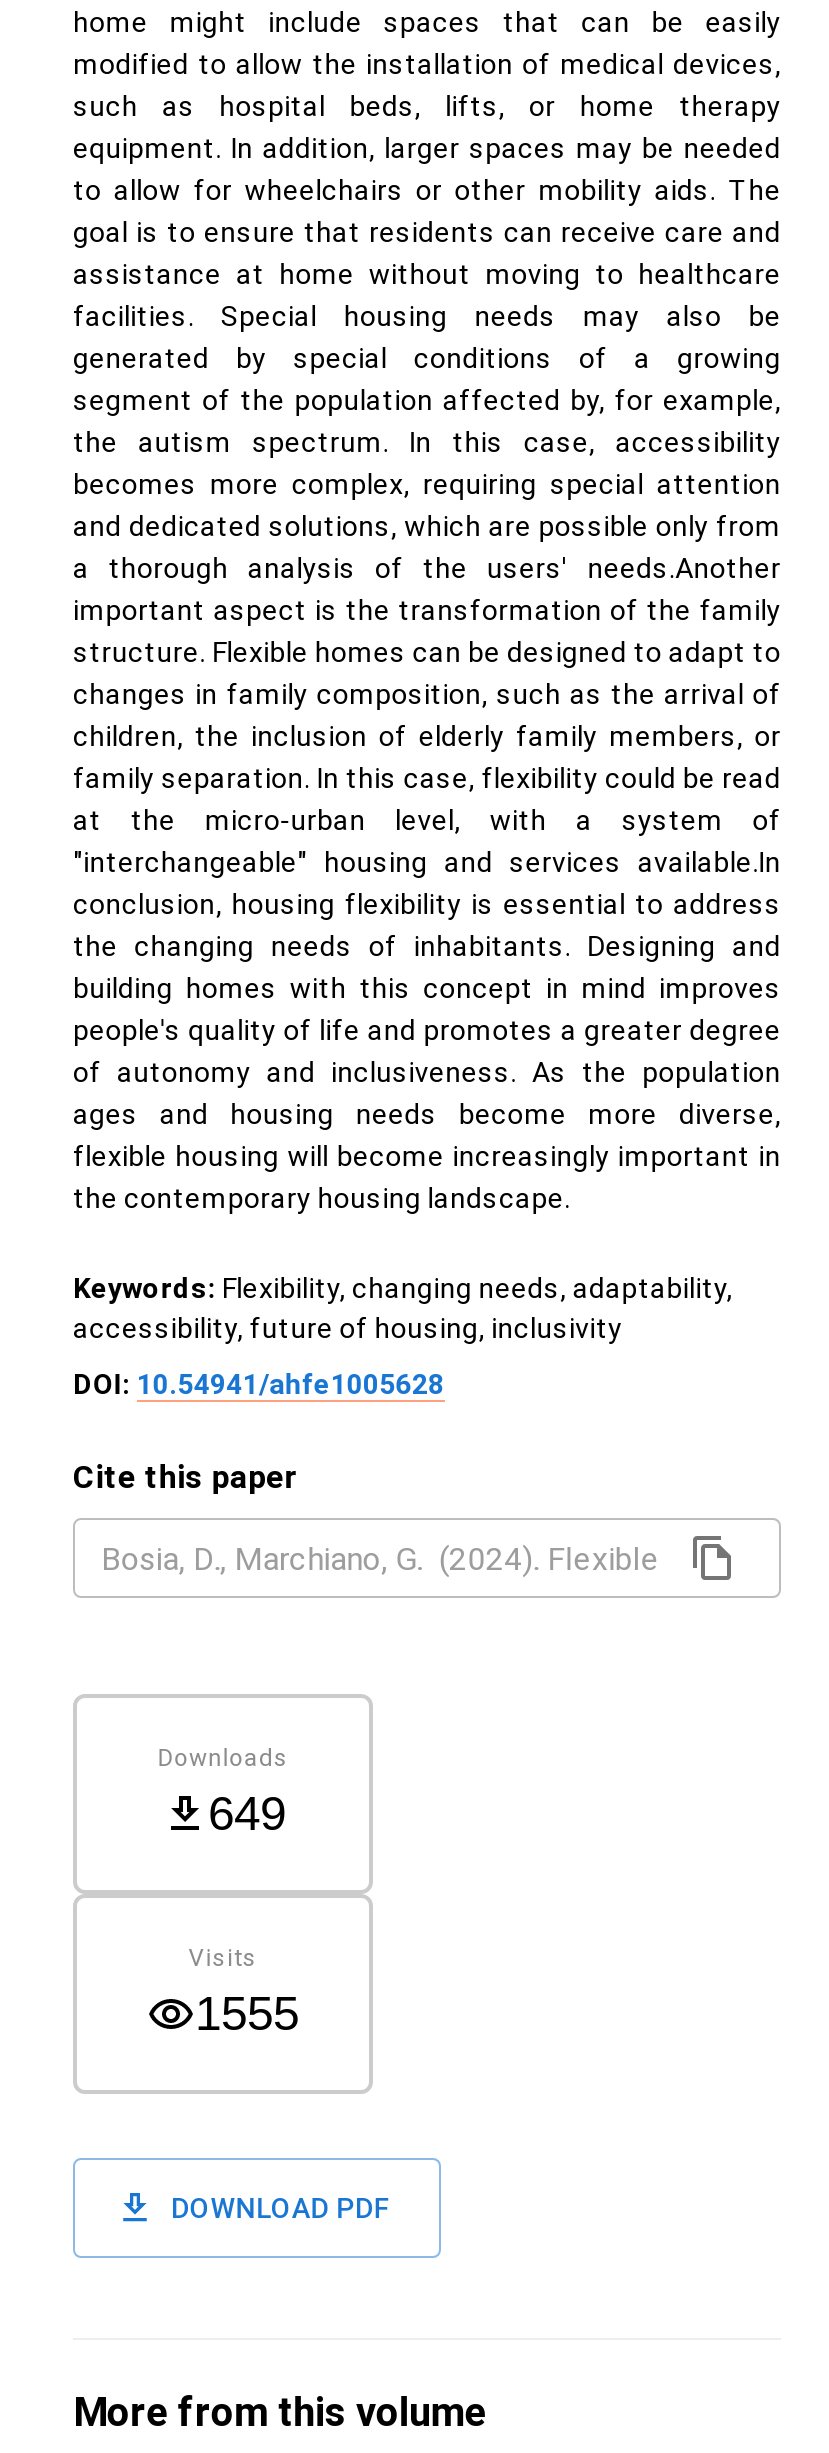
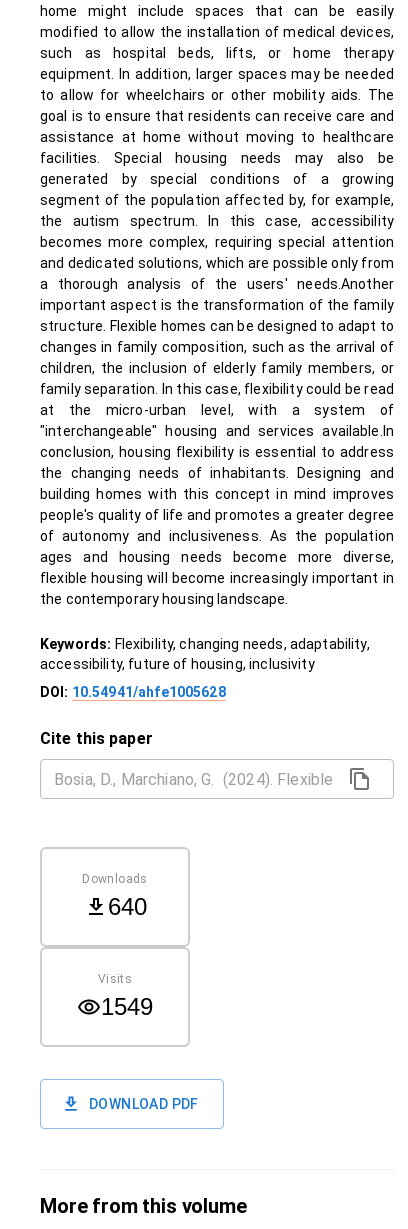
- 649
+ 640

- 1555
+ 1549
